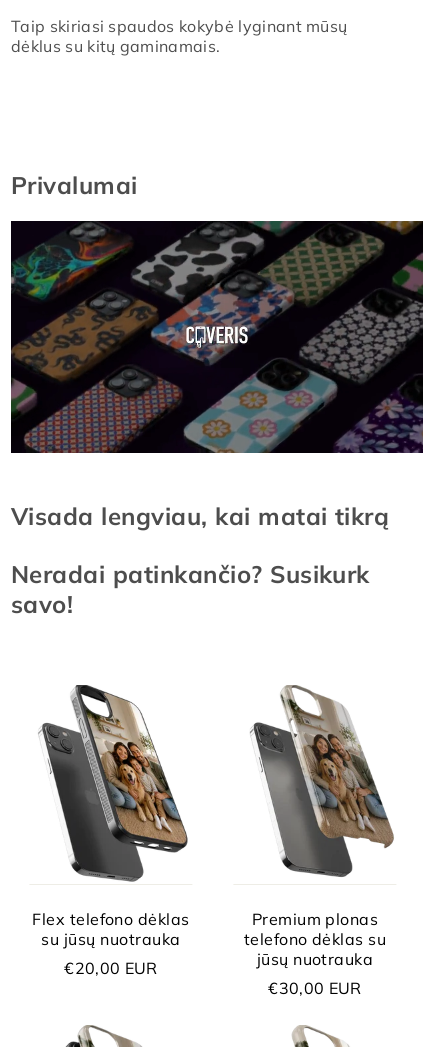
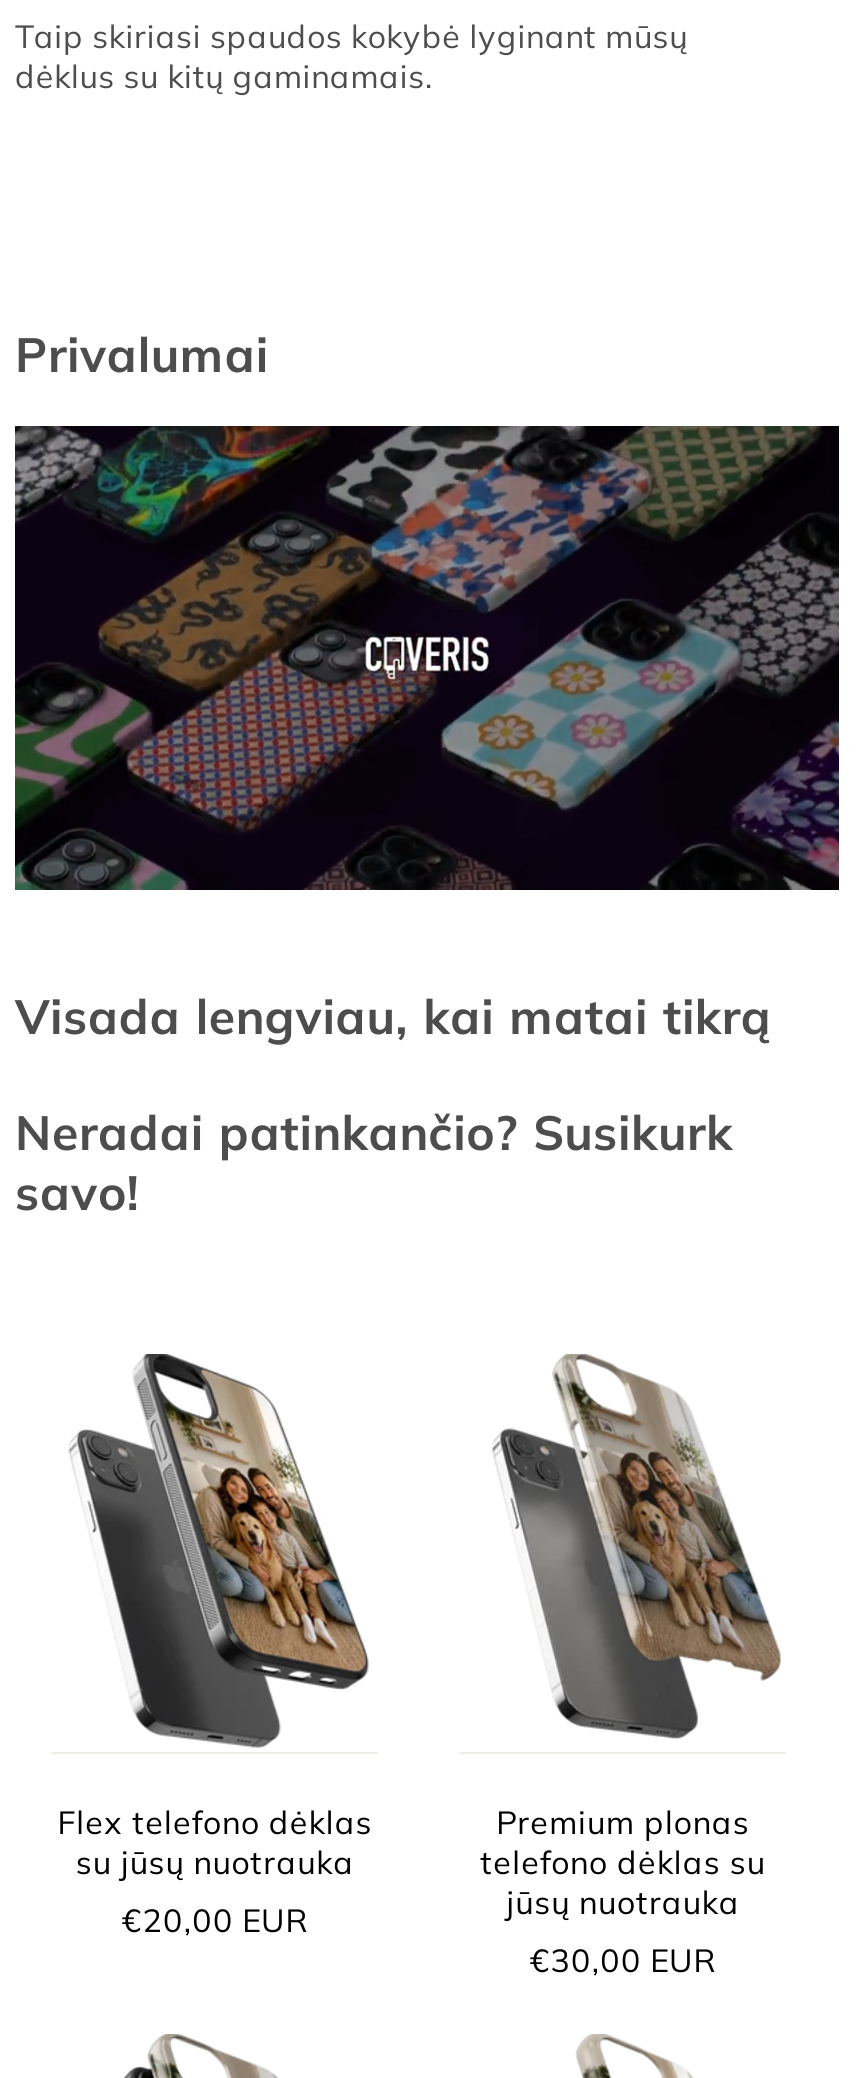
- [image]
+ [image]
